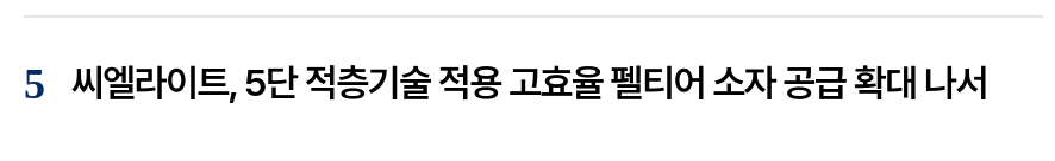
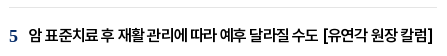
- 씨엘라이트, 5단 적층기술 적용 고효율 펠티어 소자 공급 확대 나서
+ 암 표준치료 후 재활 관리에 따라 예후 달라질 수도 [유연각 원장 칼럼]
